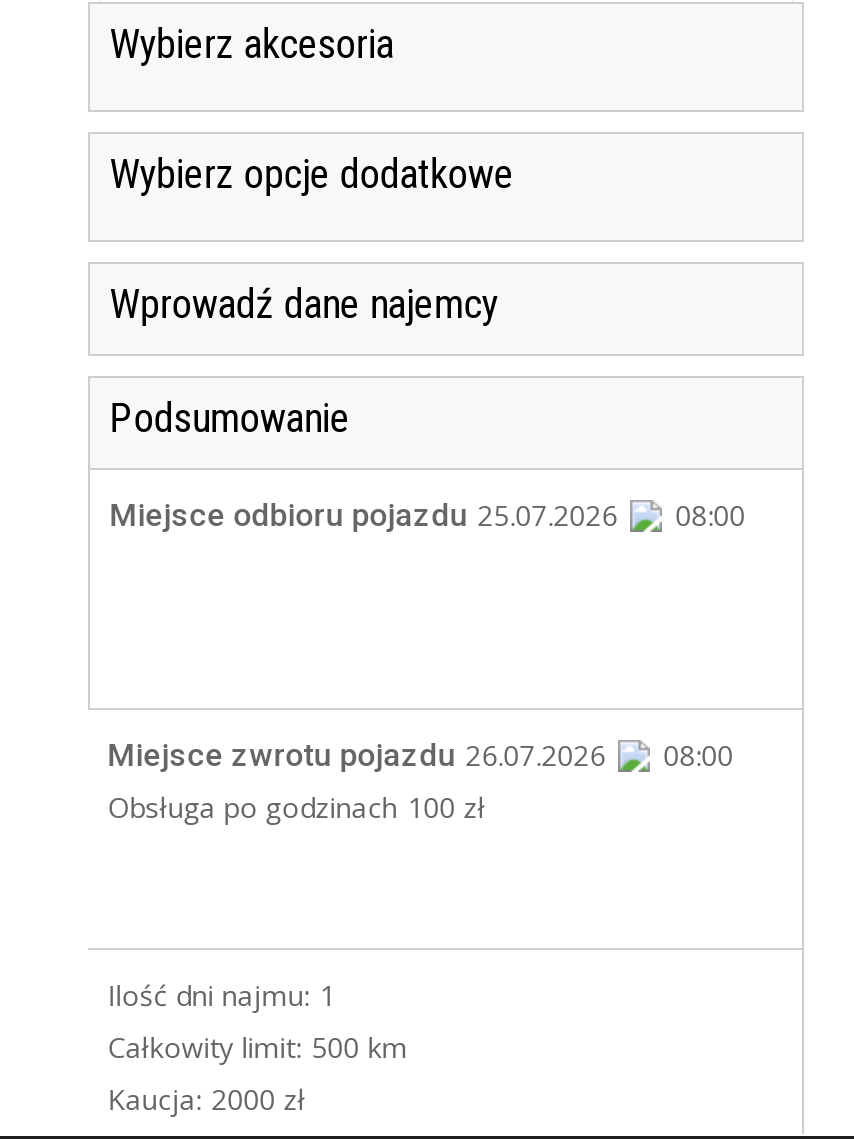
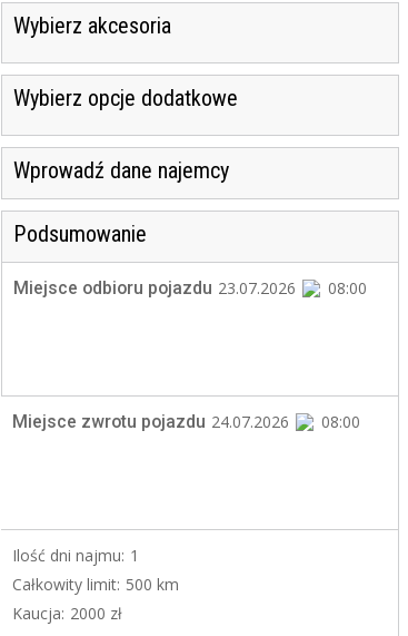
- Miejsce odbioru pojazdu 25.07.2026
+ Miejsce odbioru pojazdu 23.07.2026

- Miejsce zwrotu pojazdu 26.07.2026
+ Miejsce zwrotu pojazdu 24.07.2026

- Obsługa po godzinach 100 zł
